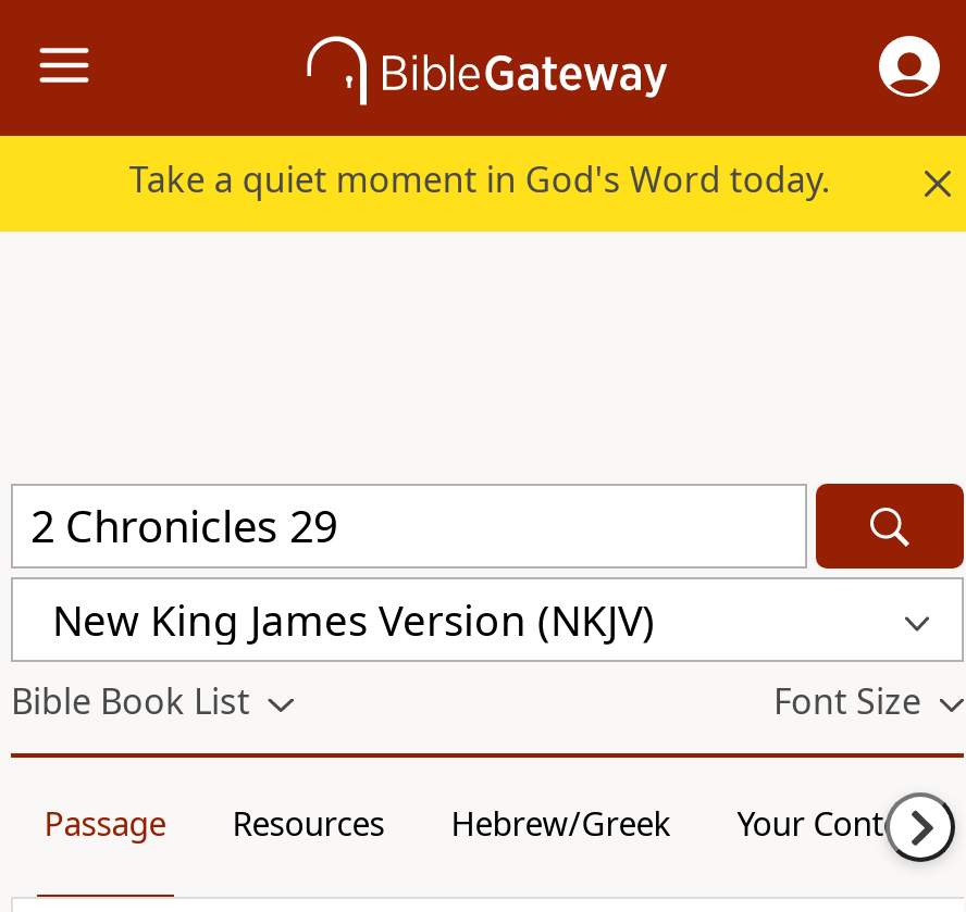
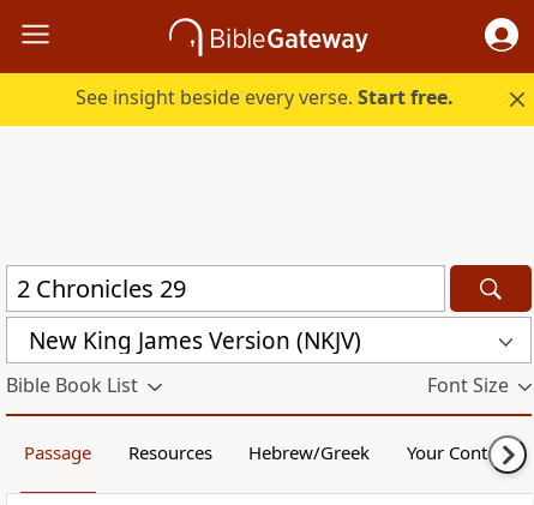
- Take a quiet moment in God's Word today.
+ See insight beside every verse. Start free.
